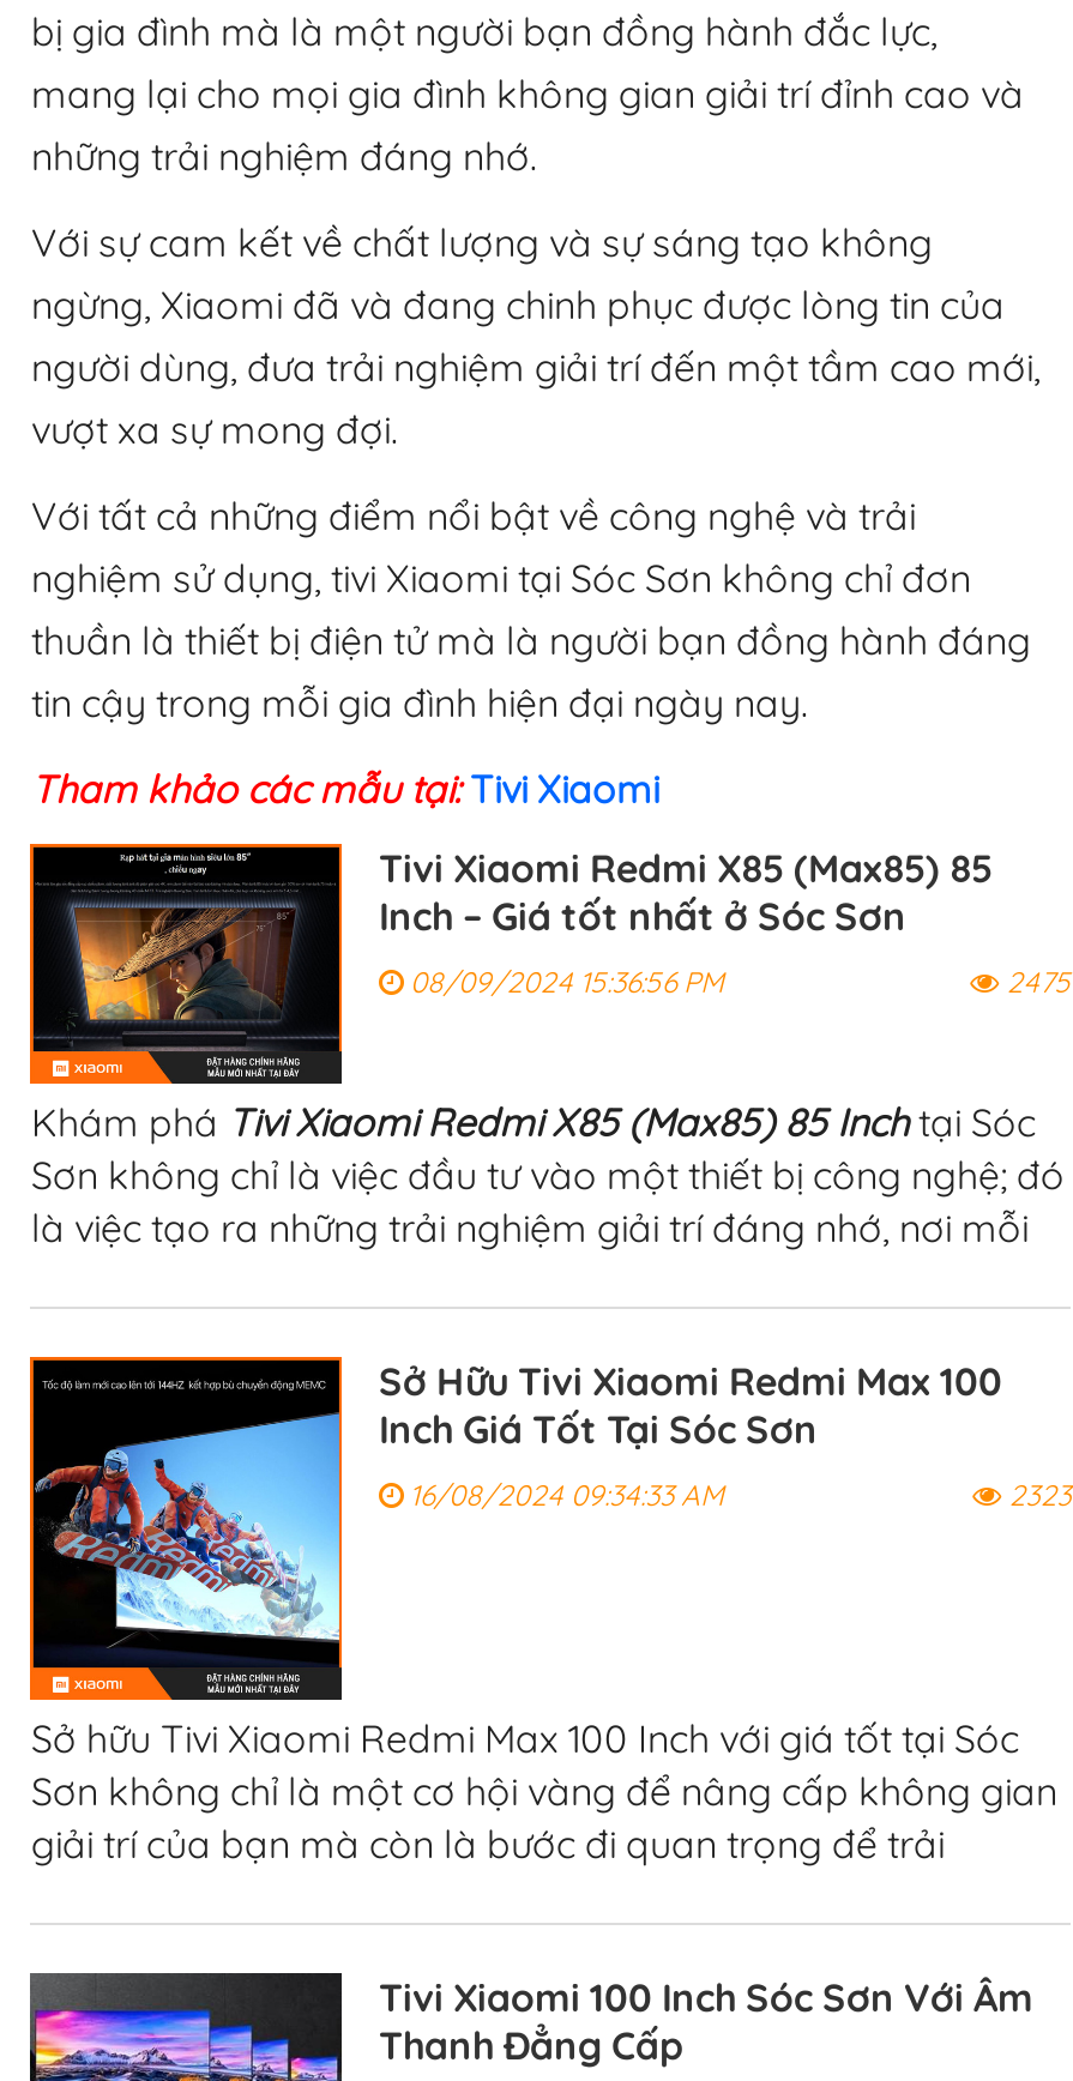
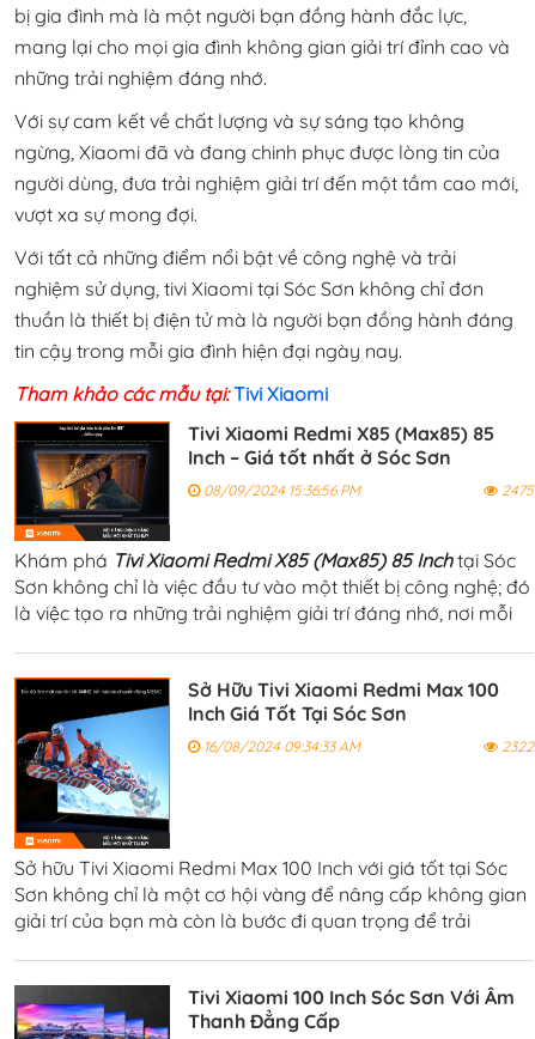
- 2323
+ 2322
